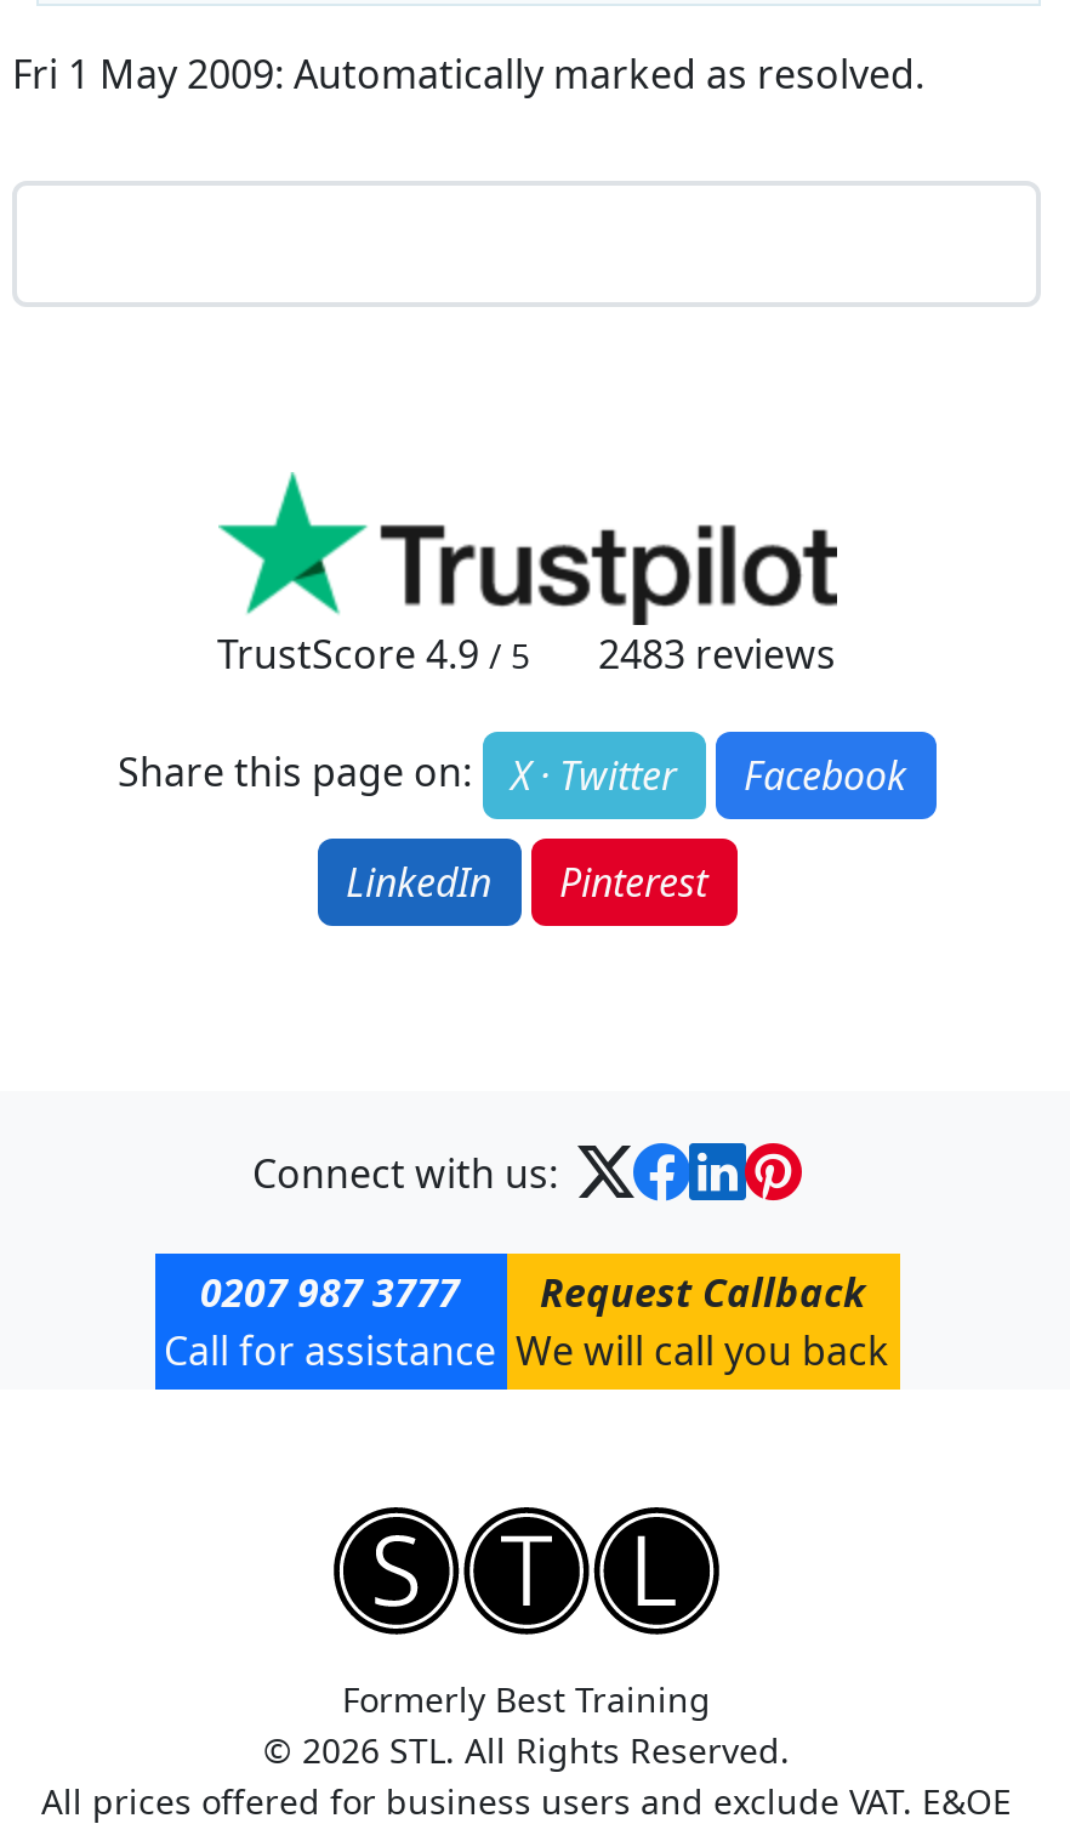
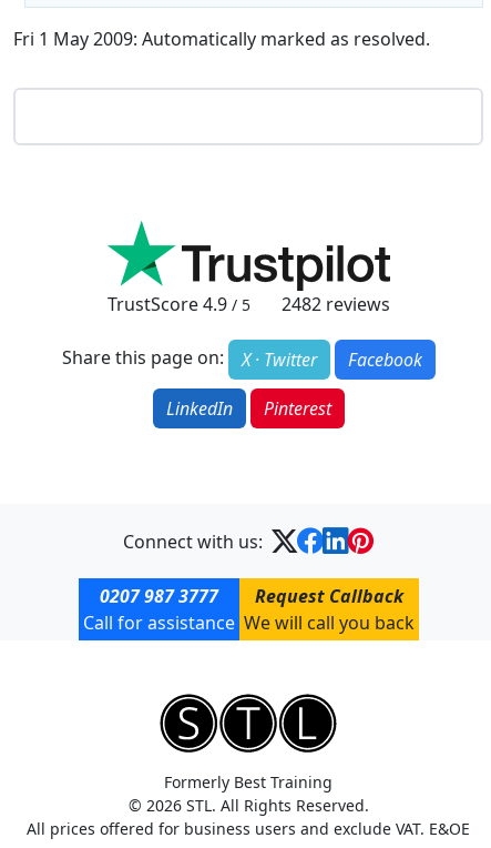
- TrustScore 4.9 / 5 2483 reviews
+ TrustScore 4.9 / 5 2482 reviews
